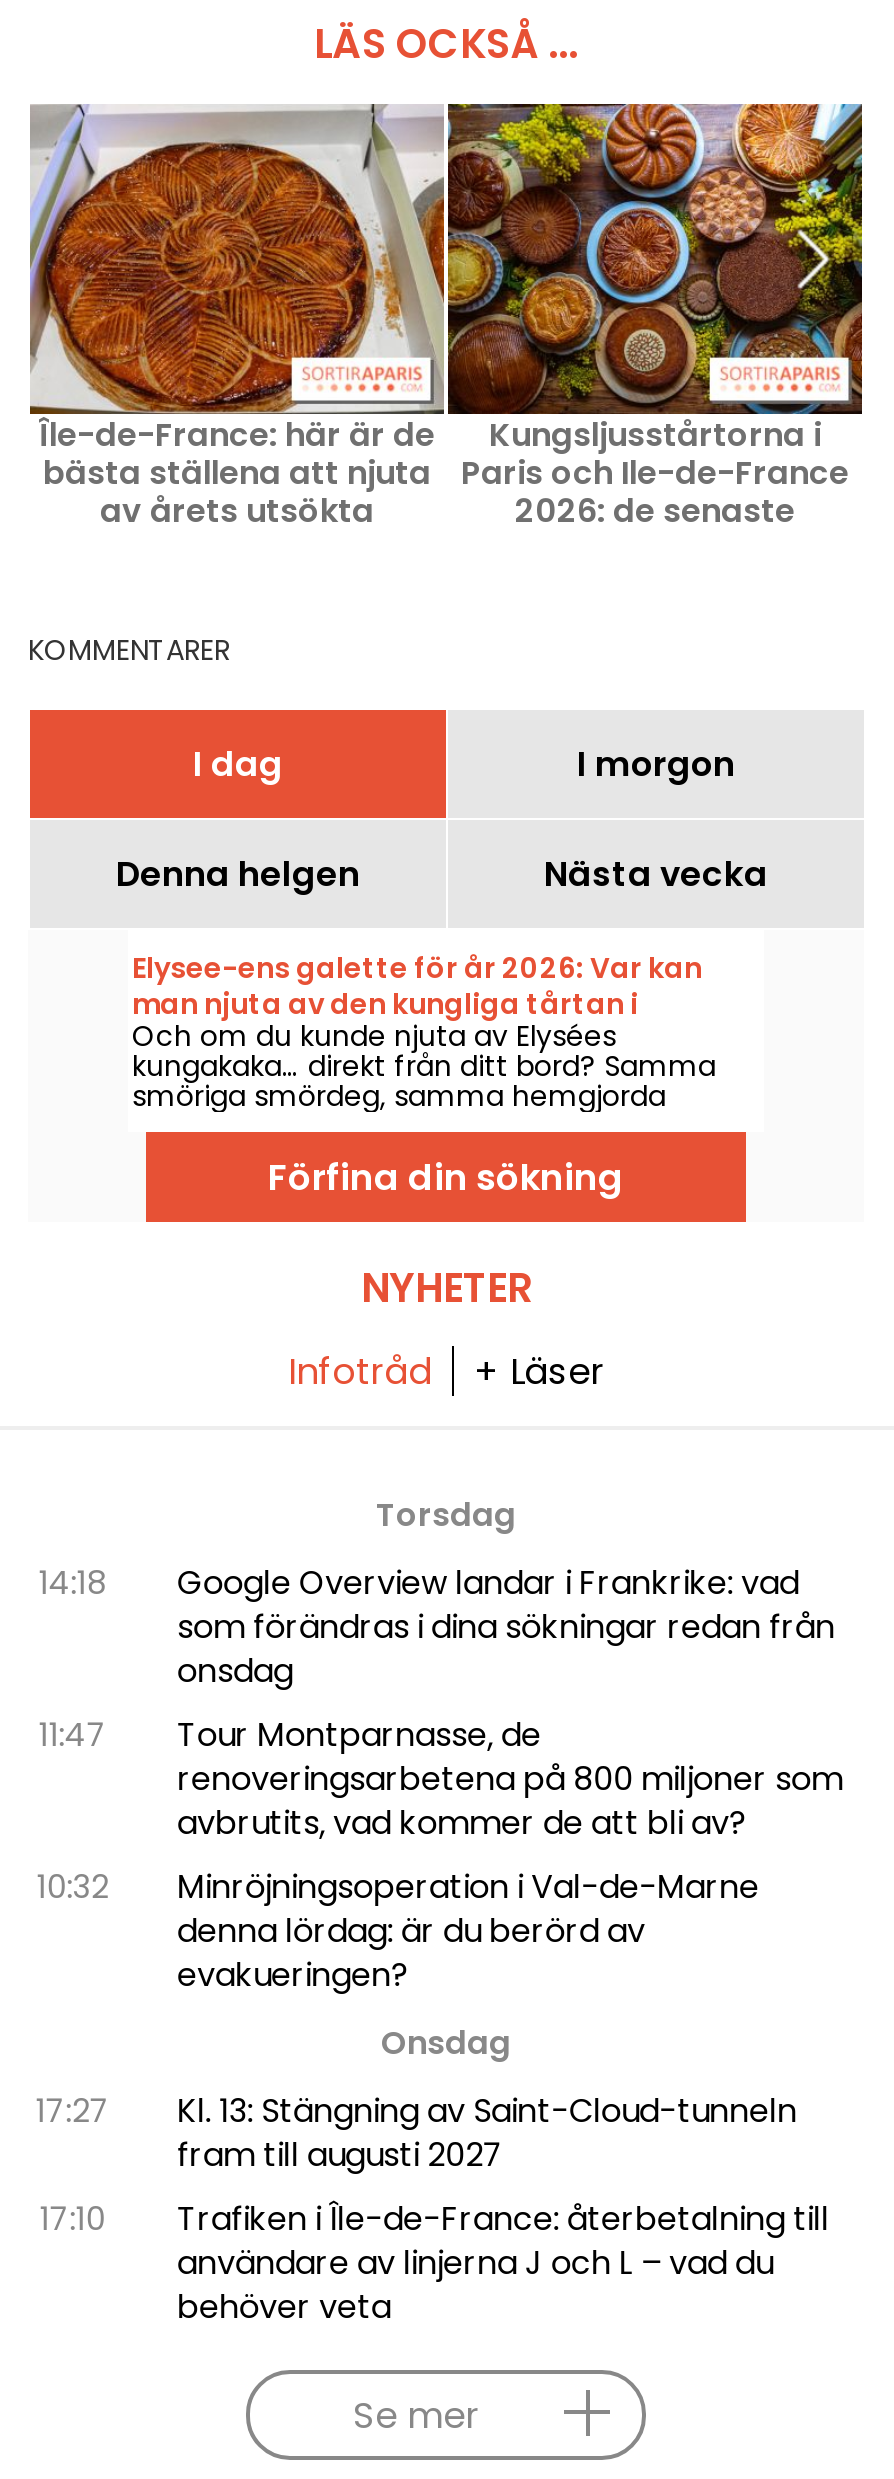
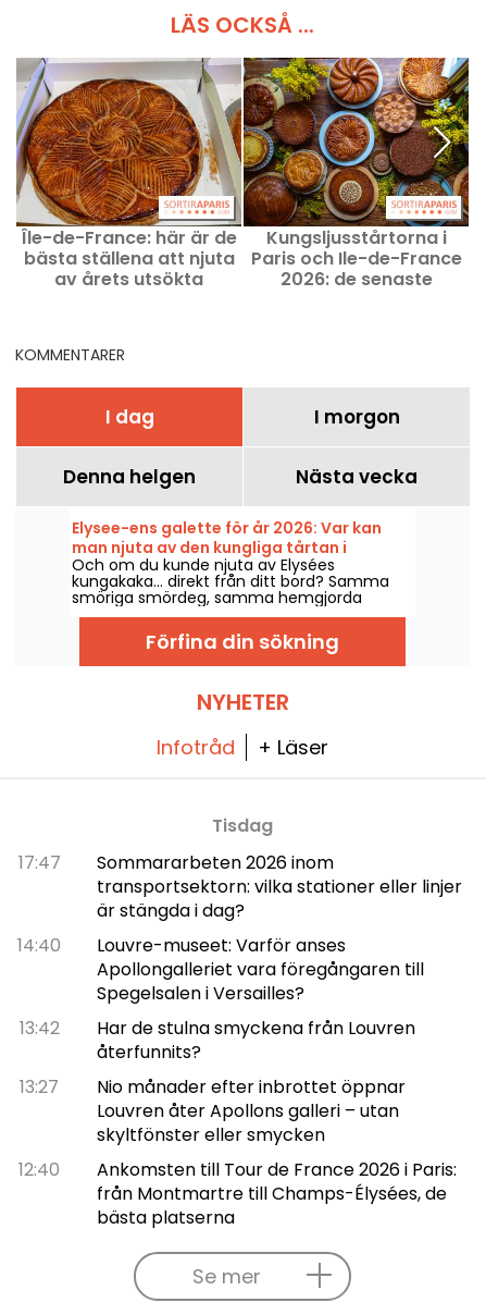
- Torsdag
- 14:18
- Google Overview landar i Frankrike: vad
- som förändras i dina sökningar redan från
- onsdag
- 11:47
- Tour Montparnasse, de
- renoveringsarbetena på 800 miljoner som
- avbrutits, vad kommer de att bli av?
- 10:32
- Minröjningsoperation i Val-de-Marne
- denna lördag: är du berörd av
- evakueringen?
- Onsdag
- 17:27
- Kl. 13: Stängning av Saint-Cloud-tunneln
- fram till augusti 2027
- 17:10
- Trafiken i Île-de-France: återbetalning till
- användare av linjerna J och L – vad du
- behöver veta
+ Tisdag
+ 17:47
+ Sommararbeten 2026 inom
+ transportsektorn: vilka stationer eller linjer
+ är stängda i dag?
+ 14:40
+ Louvre-museet: Varför anses
+ Apollongalleriet vara föregångaren till
+ Spegelsalen i Versailles?
+ 13:42
+ Har de stulna smyckena från Louvren
+ återfunnits?
+ 13:27
+ Nio månader efter inbrottet öppnar
+ Louvren åter Apollons galleri – utan
+ skyltfönster eller smycken
+ 12:40
+ Ankomsten till Tour de France 2026 i Paris:
+ från Montmartre till Champs-Élysées, de
+ bästa platserna
